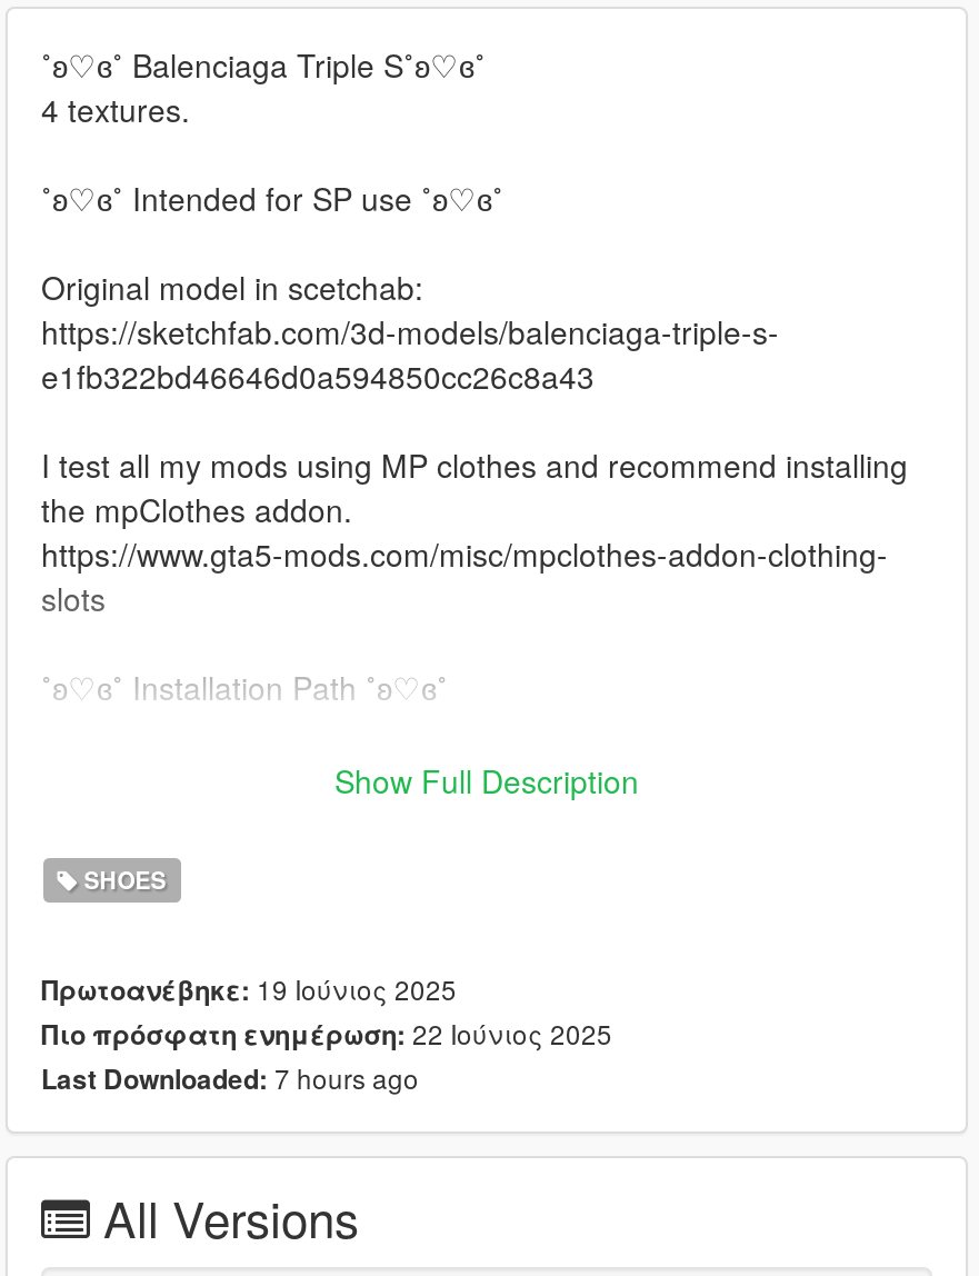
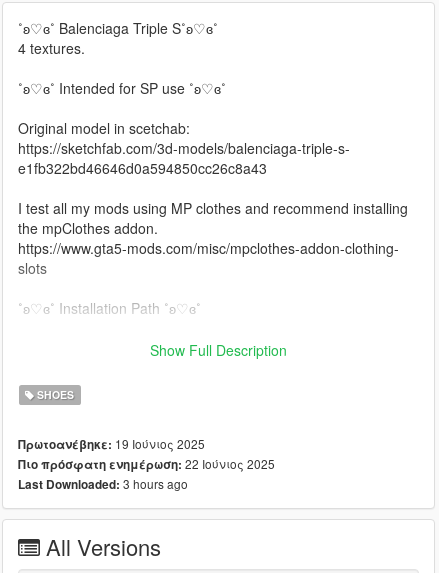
- Last Downloaded: 7 hours ago
+ Last Downloaded: 3 hours ago
